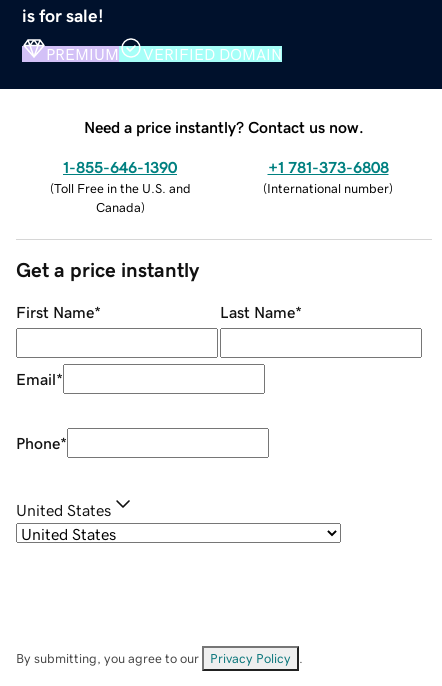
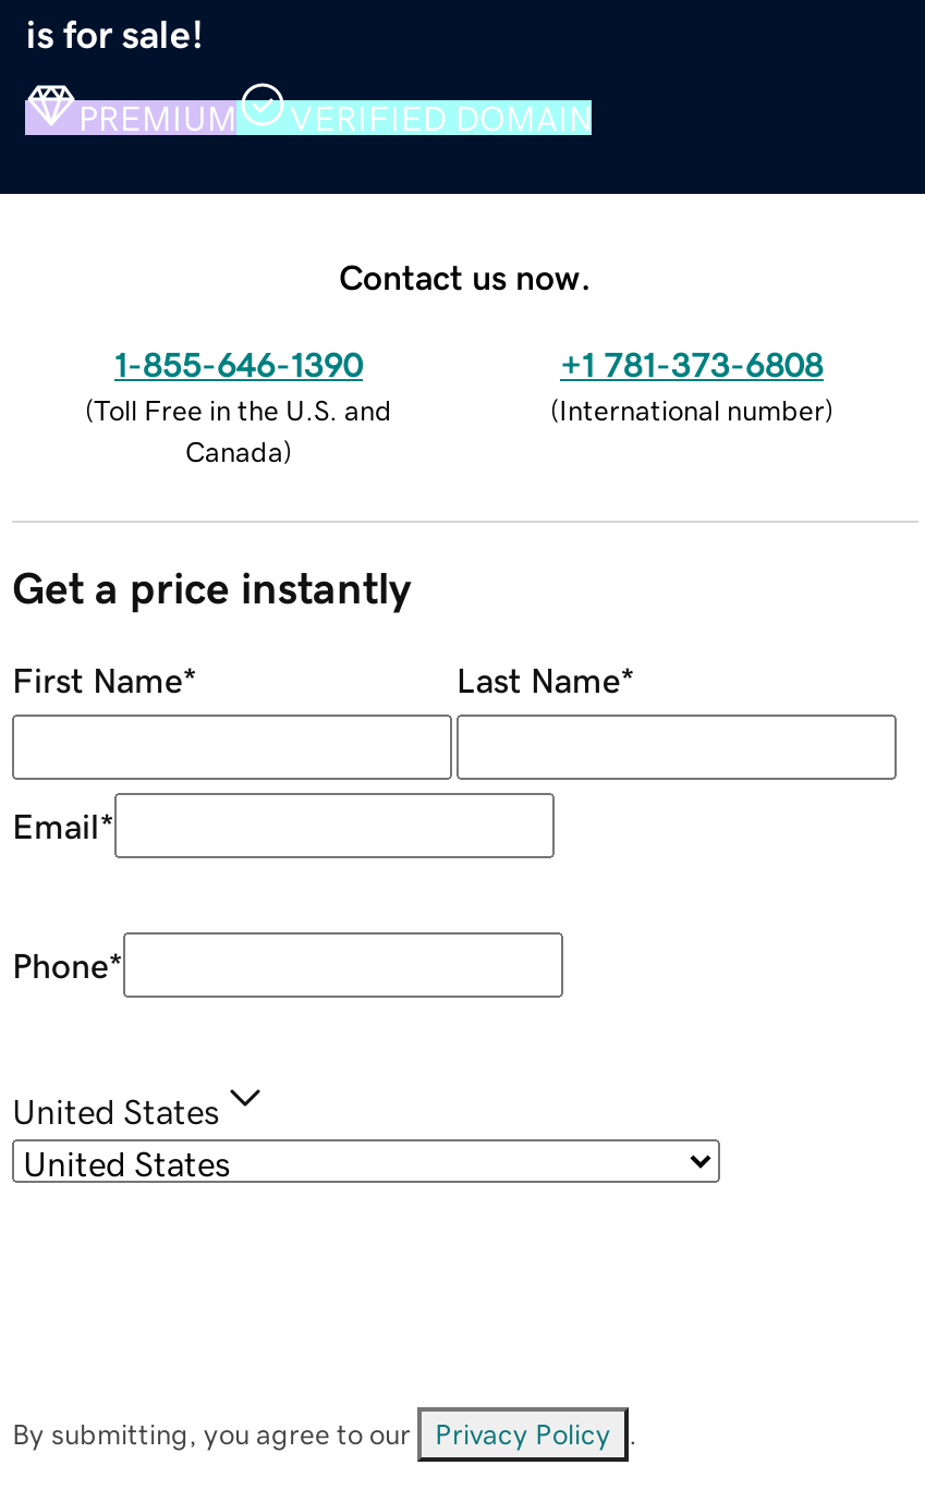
- Need a price instantly? Contact us now.
+ Contact us now.
